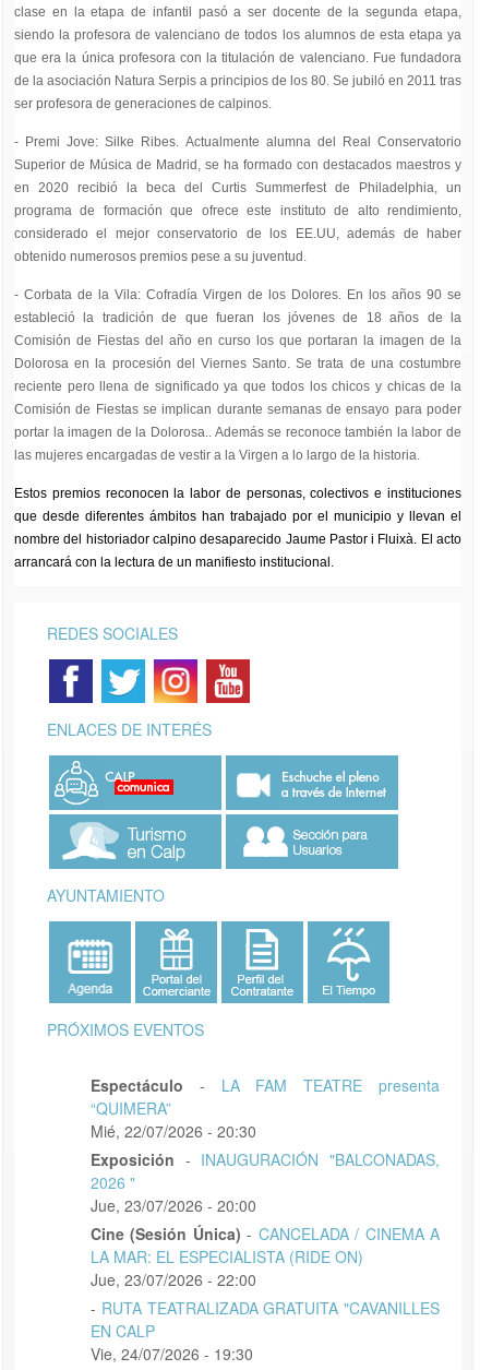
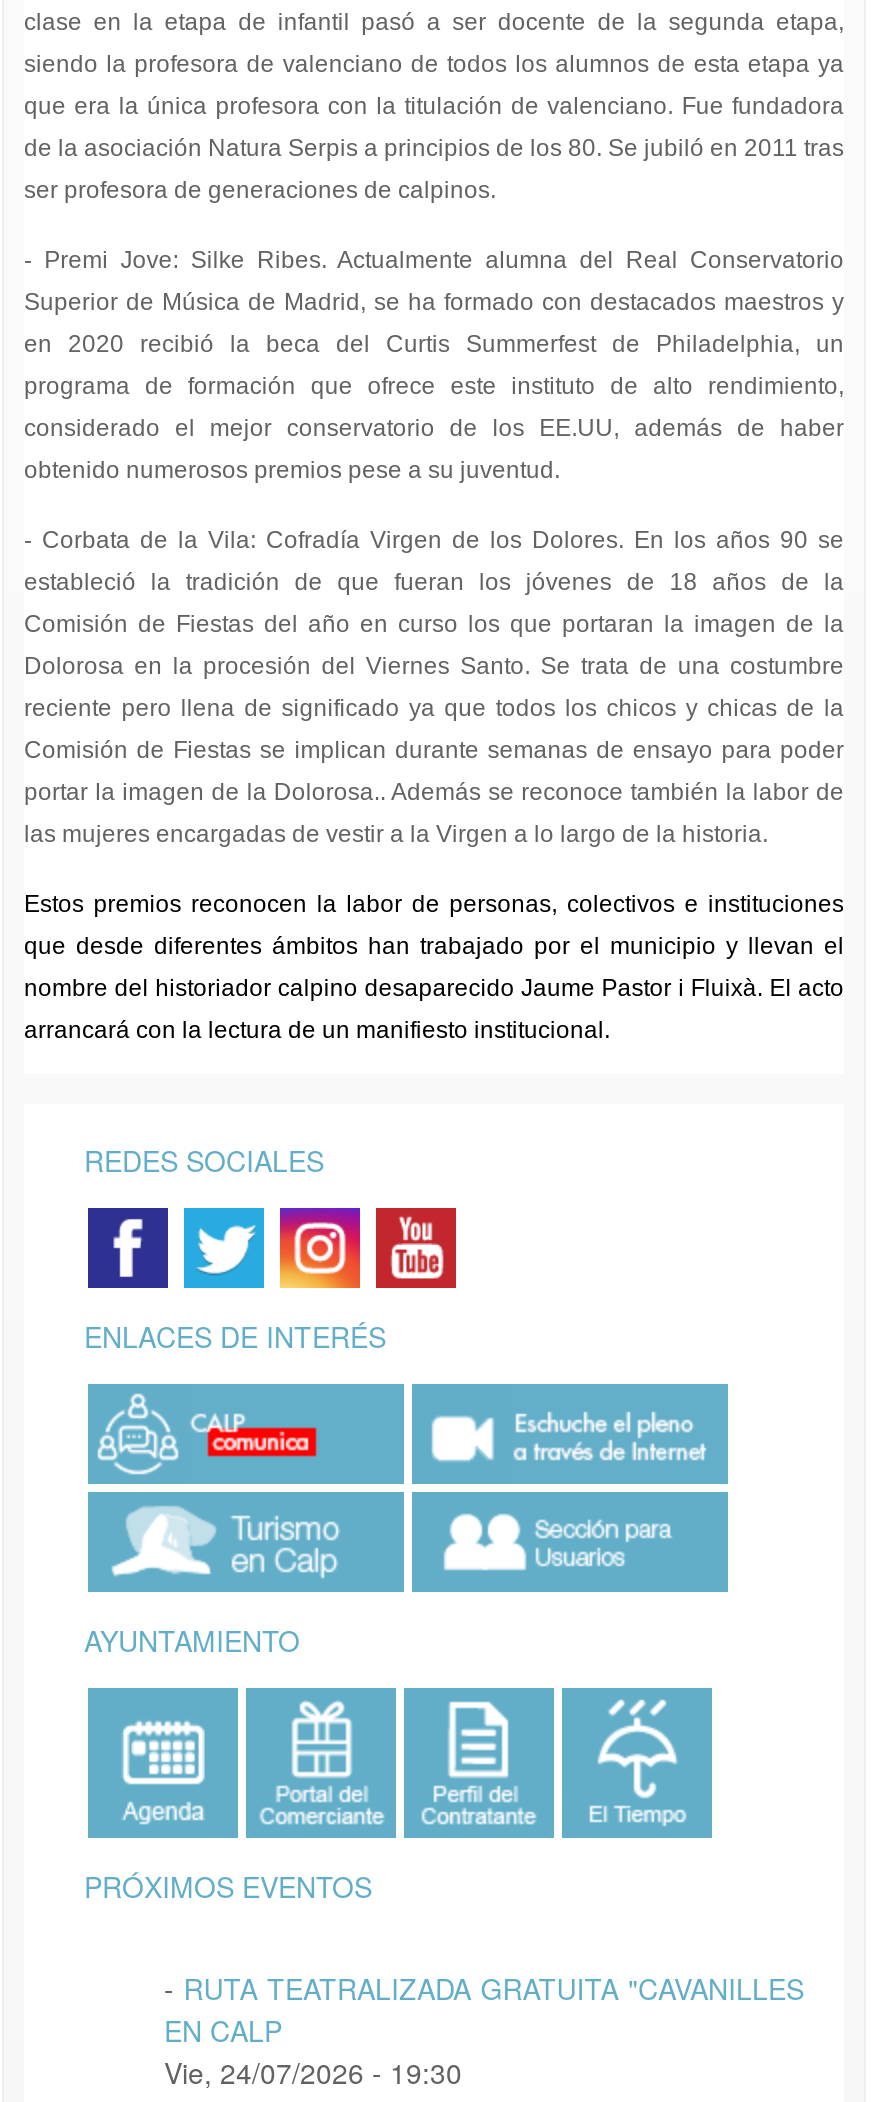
- Espectáculo
- - LA FAM TEATRE presenta
- “QUIMERA”
- Mié, 22/07/2026 - 20:30
- Exposición - INAUGURACIÓN "BALCONADAS,
- 2026 "
- Jue, 23/07/2026 - 20:00
- Cine (Sesión Única) - CANCELADA / CINEMA A
- LA MAR: EL ESPECIALISTA (RIDE ON)
- Jue, 23/07/2026 - 22:00
